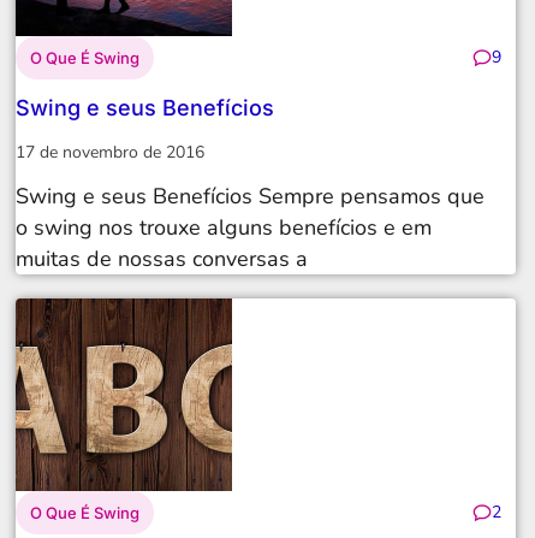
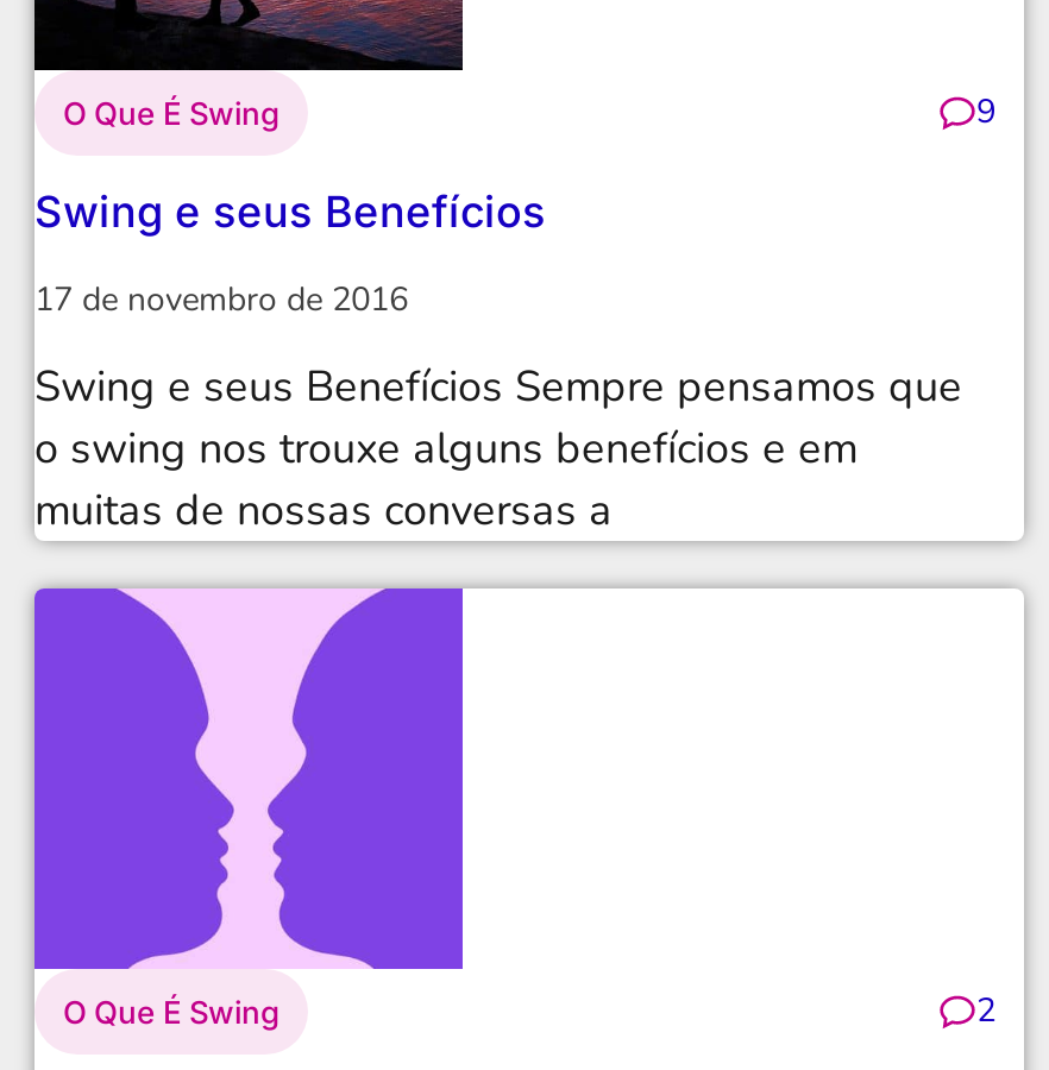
- [image]
+ [image]
